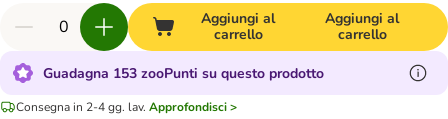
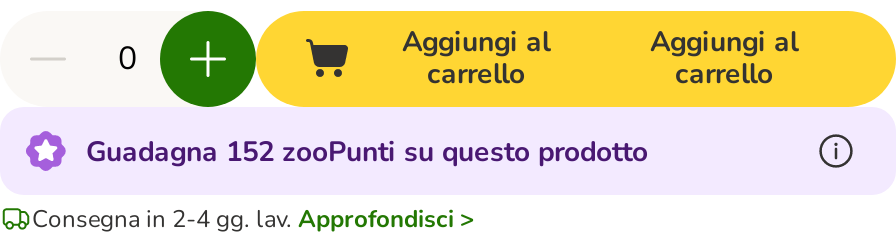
- Guadagna 153 zooPunti su questo prodotto
+ Guadagna 152 zooPunti su questo prodotto
